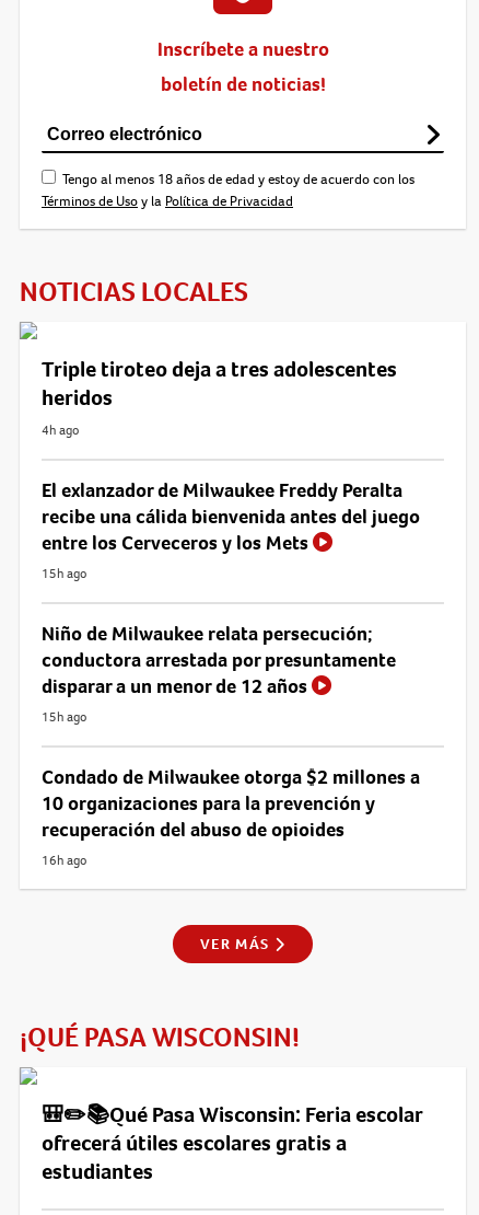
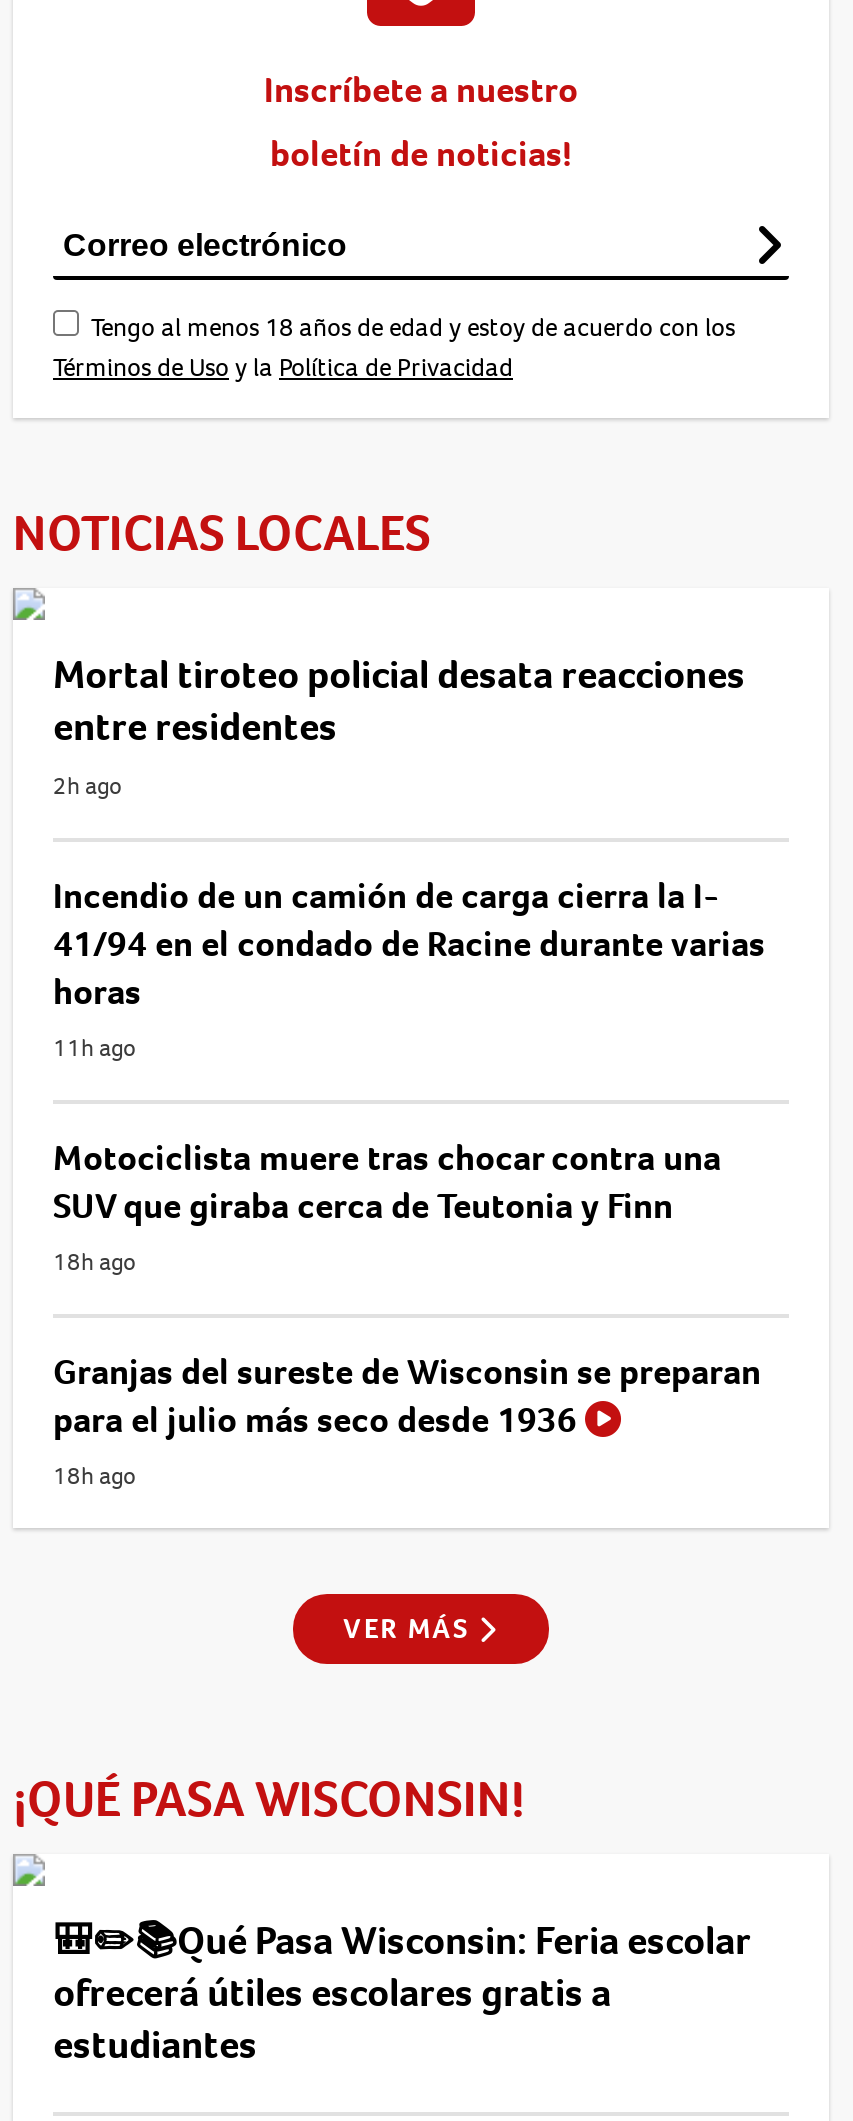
- Triple tiroteo deja a tres adolescentes
- heridos
- 4h ago
+ Mortal tiroteo policial desata reacciones
+ entre residentes
+ 2h ago

- El exlanzador de Milwaukee Freddy Peralta
- recibe una cálida bienvenida antes del juego
- entre los Cerveceros y los Mets
- 15h ago
+ Incendio de un camión de carga cierra la I-
+ 41/94 en el condado de Racine durante varias
+ horas
+ 11h ago

- Niño de Milwaukee relata persecución;
- conductora arrestada por presuntamente
- disparar a un menor de 12 años
- 15h ago
+ Motociclista muere tras chocar contra una
+ SUV que giraba cerca de Teutonia y Finn
+ 18h ago

- Condado de Milwaukee otorga $2 millones a
- 10 organizaciones para la prevención y
- recuperación del abuso de opioides
- 16h ago
+ Granjas del sureste de Wisconsin se preparan
+ para el julio más seco desde 1936
+ 18h ago
